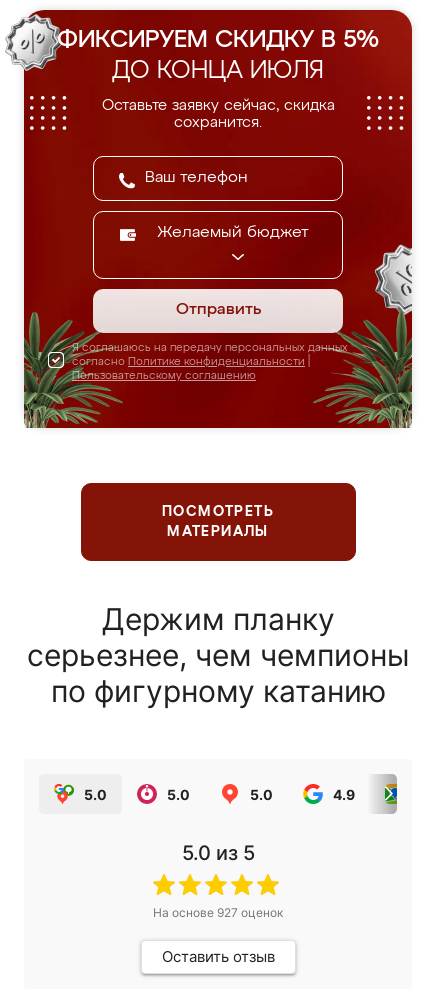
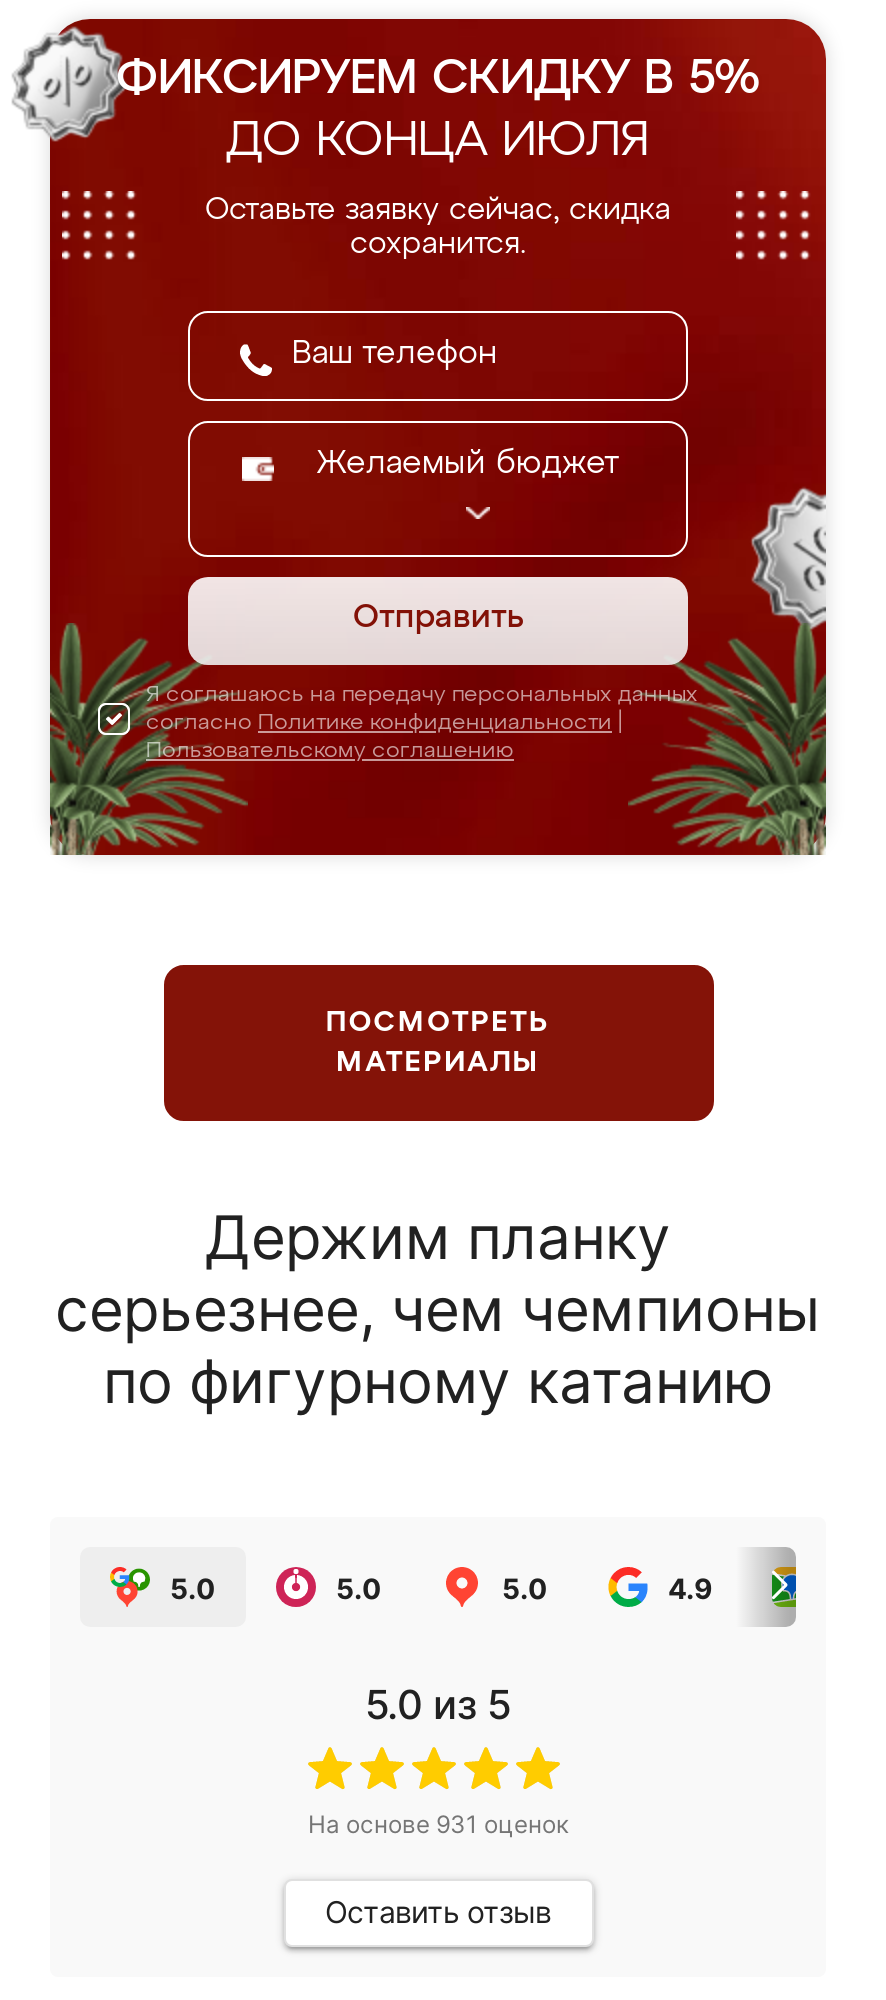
- На основе 927 оценок
+ На основе 931 оценок
